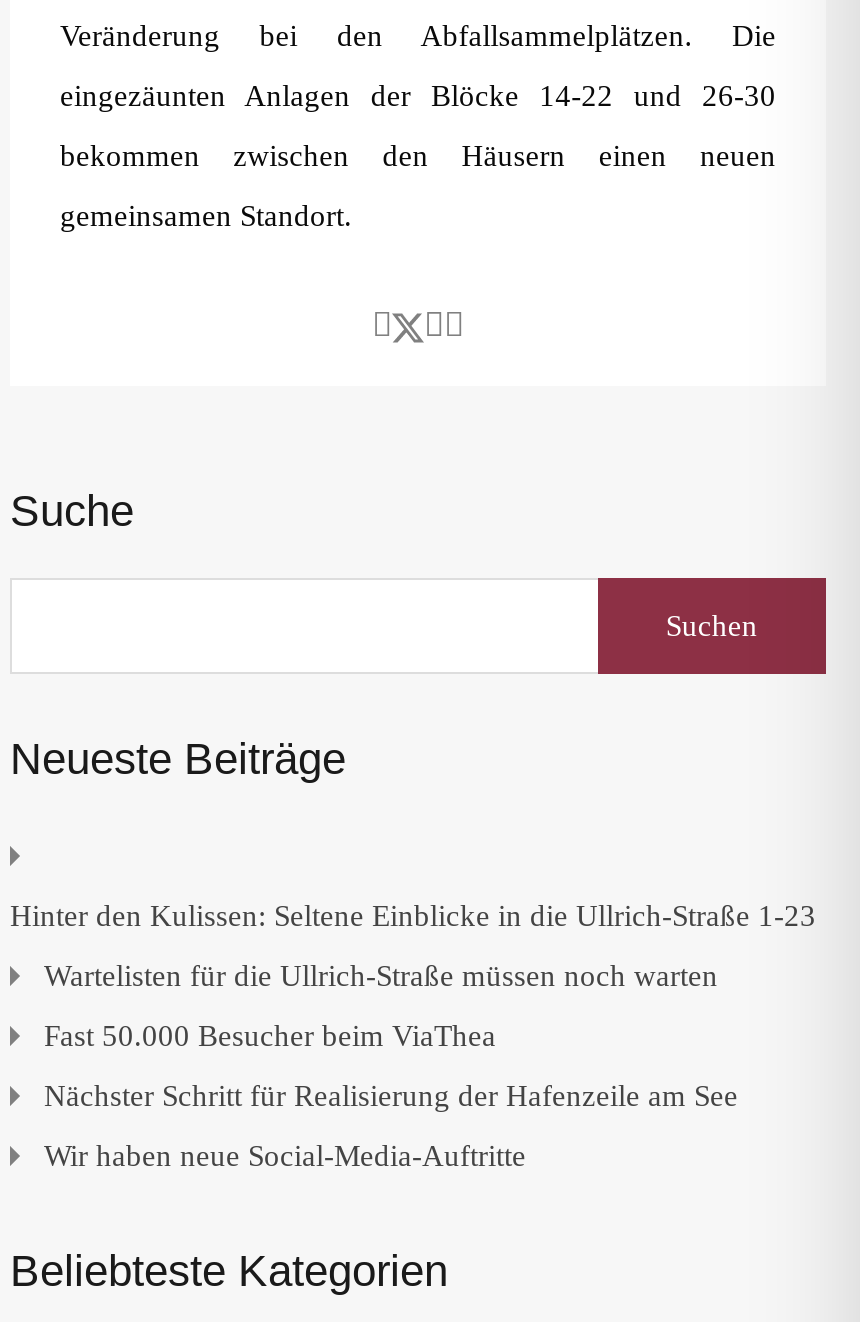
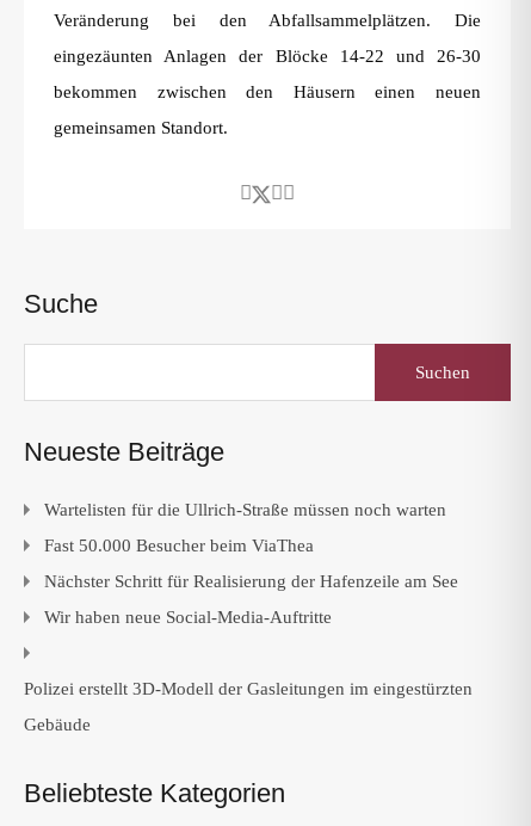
- Hinter den Kulissen: Seltene Einblicke in die Ullrich-Straße 1-23

moved up: Wartelisten für die Ullrich-Straße müssen noch warten | Fast 50.000 Besucher beim ViaThea | Nächster Schritt für Realisierung der Hafenzeile am See | Wir haben neue Social-Media-Auftritte

+ Polizei erstellt 3D-Modell der Gasleitungen im eingestürzten
+ Gebäude
